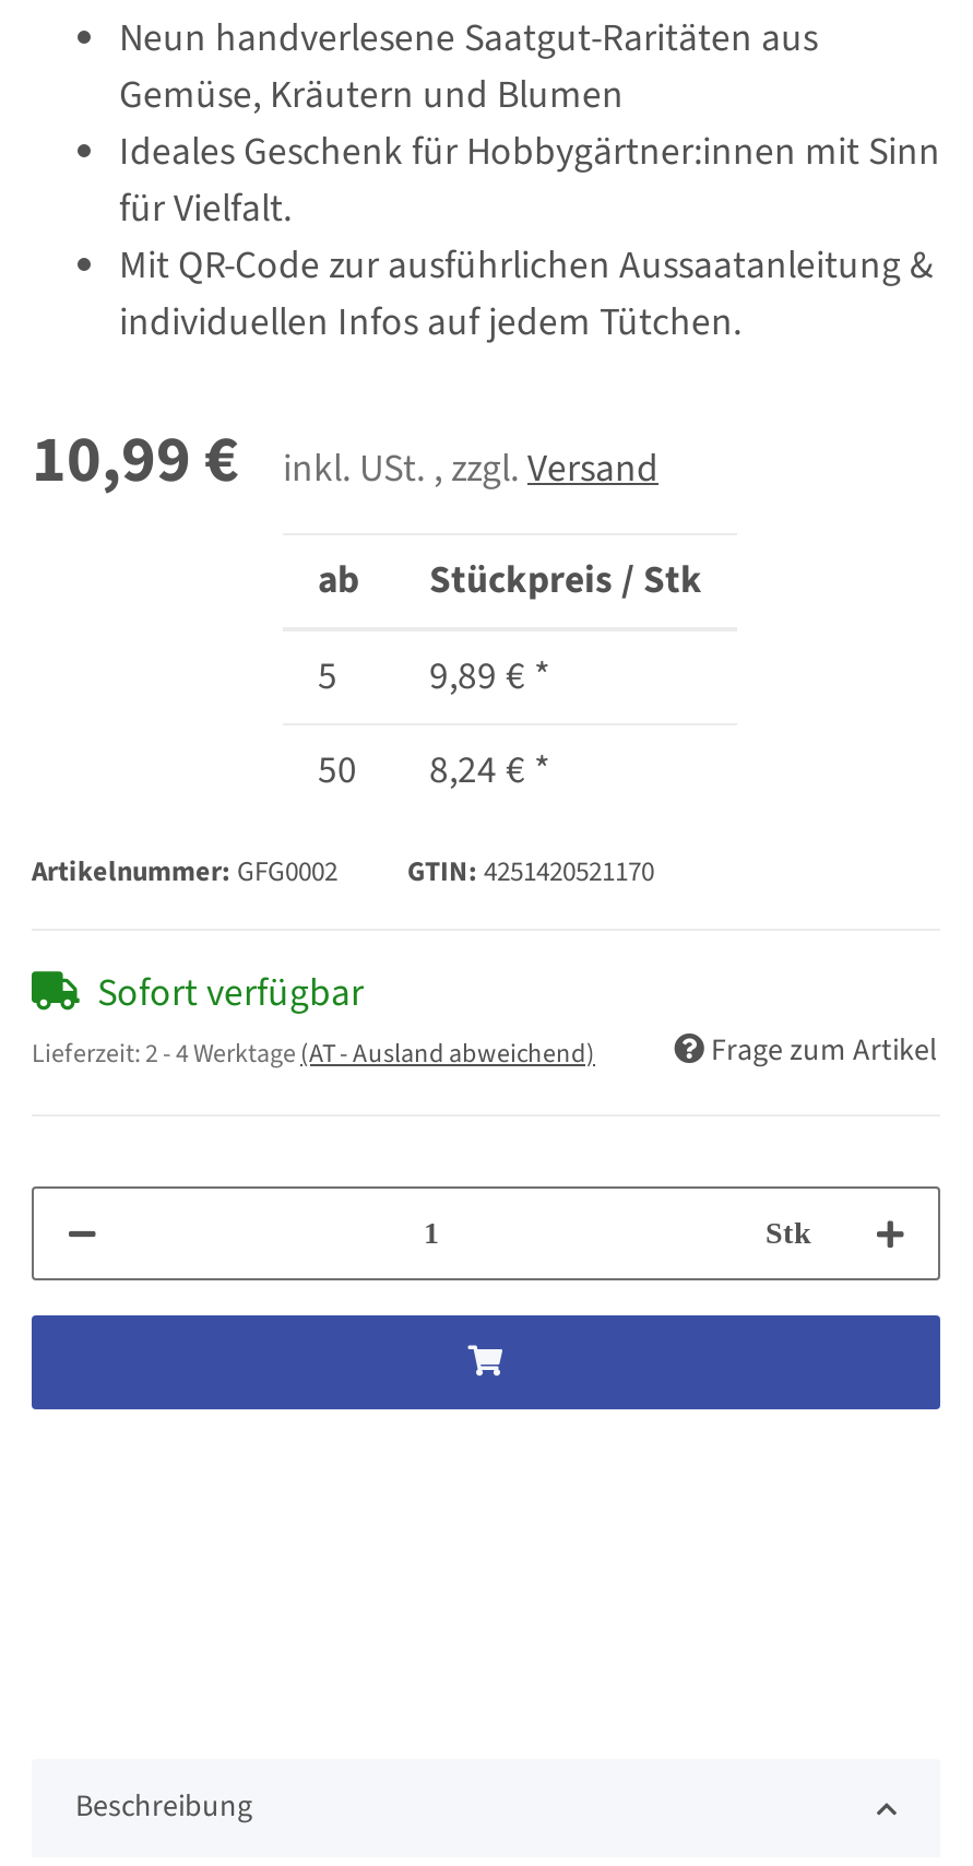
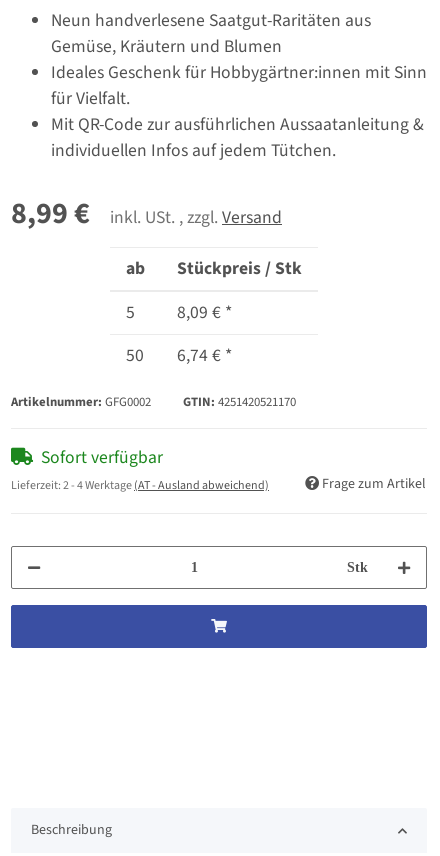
- 10,99 € inkl. USt. , zzgl. Versand
+ 8,99 € inkl. USt. , zzgl. Versand

- 5 9,89 € *
+ 5 8,09 € *

- 50 8,24 € *
+ 50 6,74 € *
